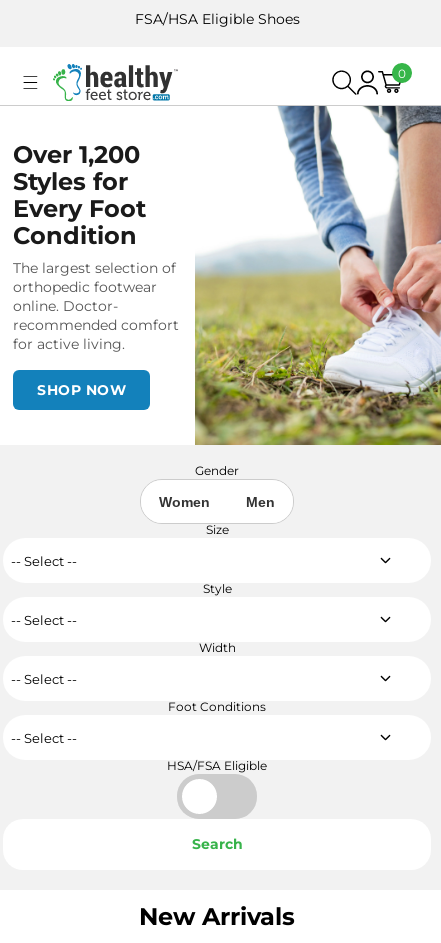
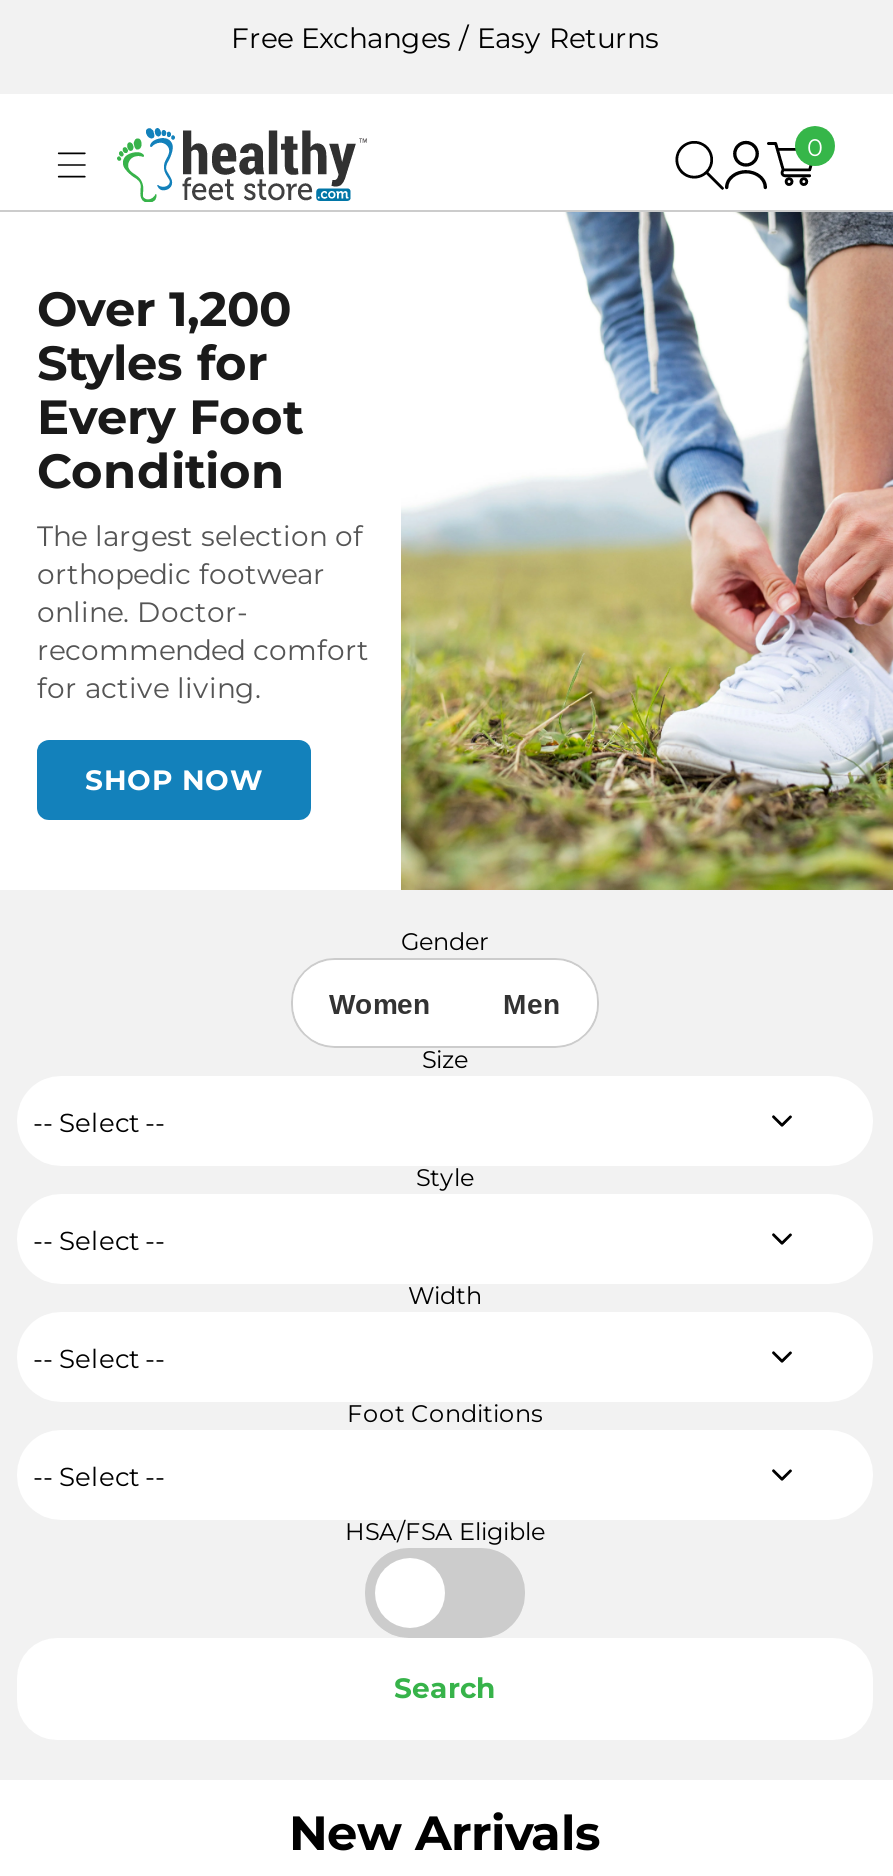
- FSA/HSA Eligible Shoes
+ Free Exchanges / Easy Returns
